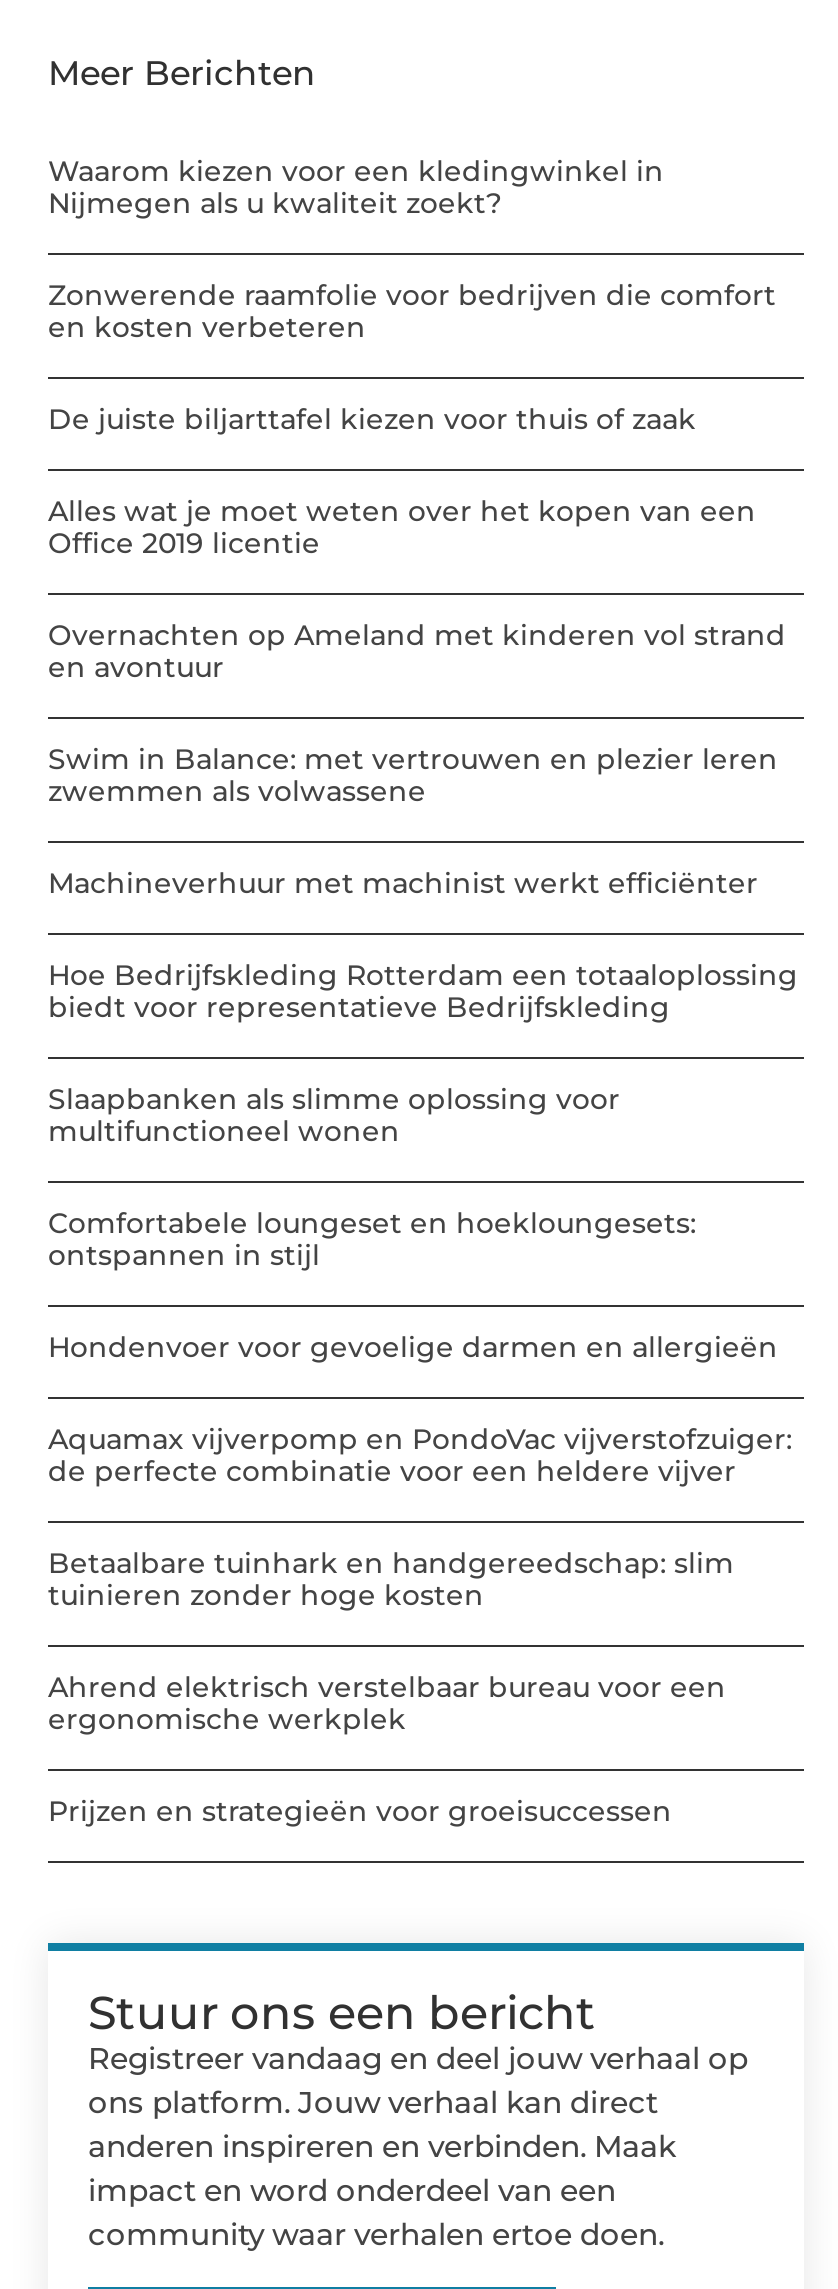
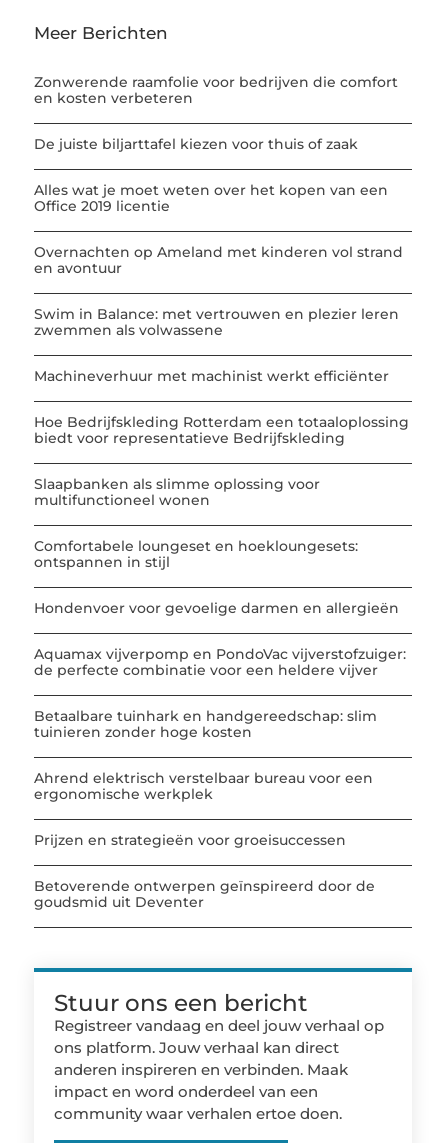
- Waarom kiezen voor een kledingwinkel in
- Nijmegen als u kwaliteit zoekt?

moved up: Zonwerende raamfolie voor bedrijven die comfort | en kosten verbeteren | De juiste biljarttafel kiezen voor thuis of zaak | ... | ergonomische werkplek | Prijzen en strategieën voor groeisuccessen

+ Betoverende ontwerpen geïnspireerd door de
+ goudsmid uit Deventer
